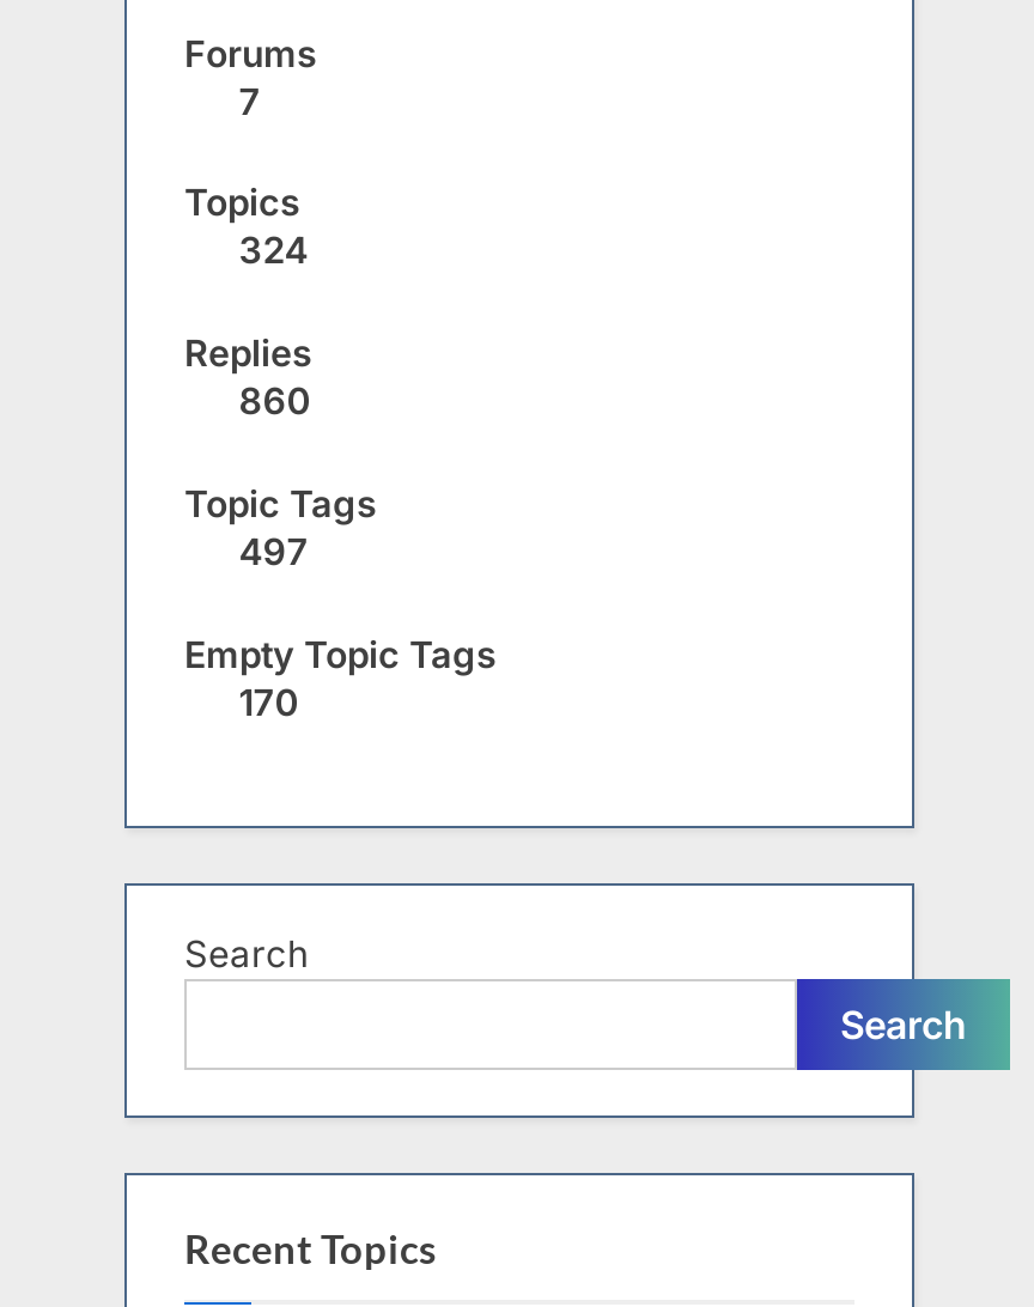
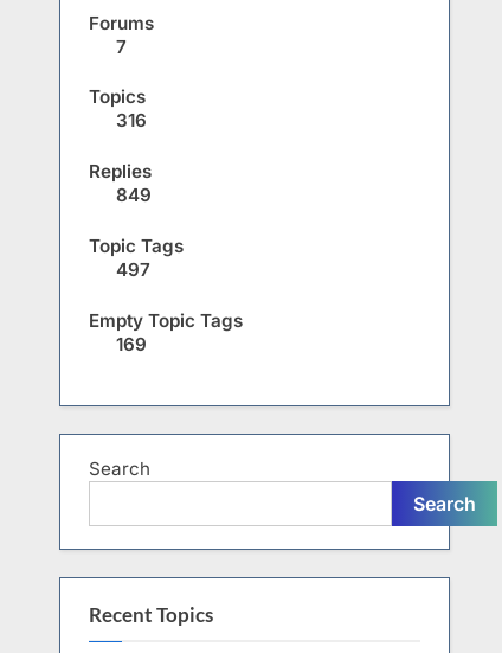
- 324
+ 316

- 860
+ 849

- 170
+ 169
